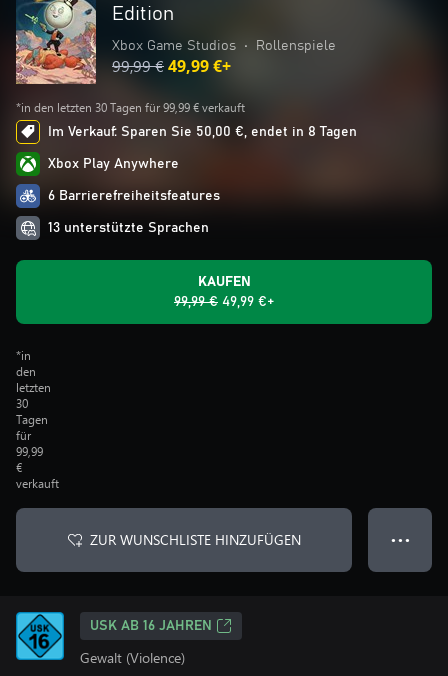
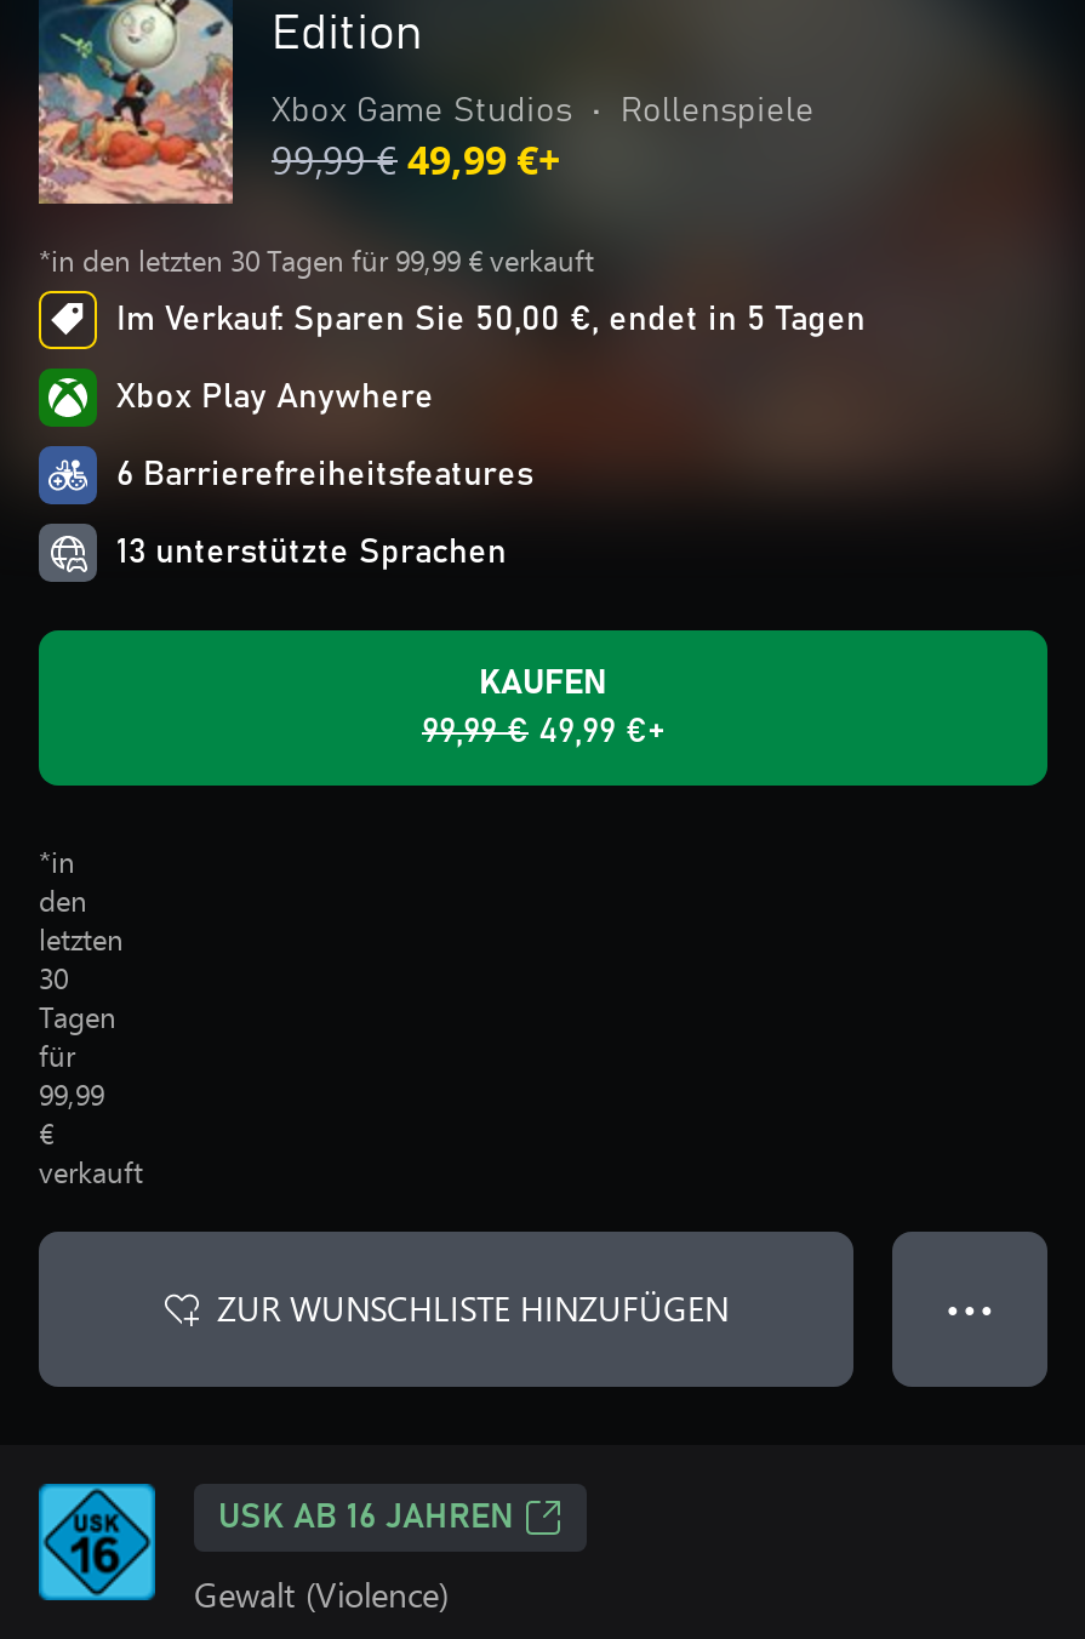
- Im Verkauf: Sparen Sie 50,00 €, endet in 8 Tagen
+ Im Verkauf: Sparen Sie 50,00 €, endet in 5 Tagen
